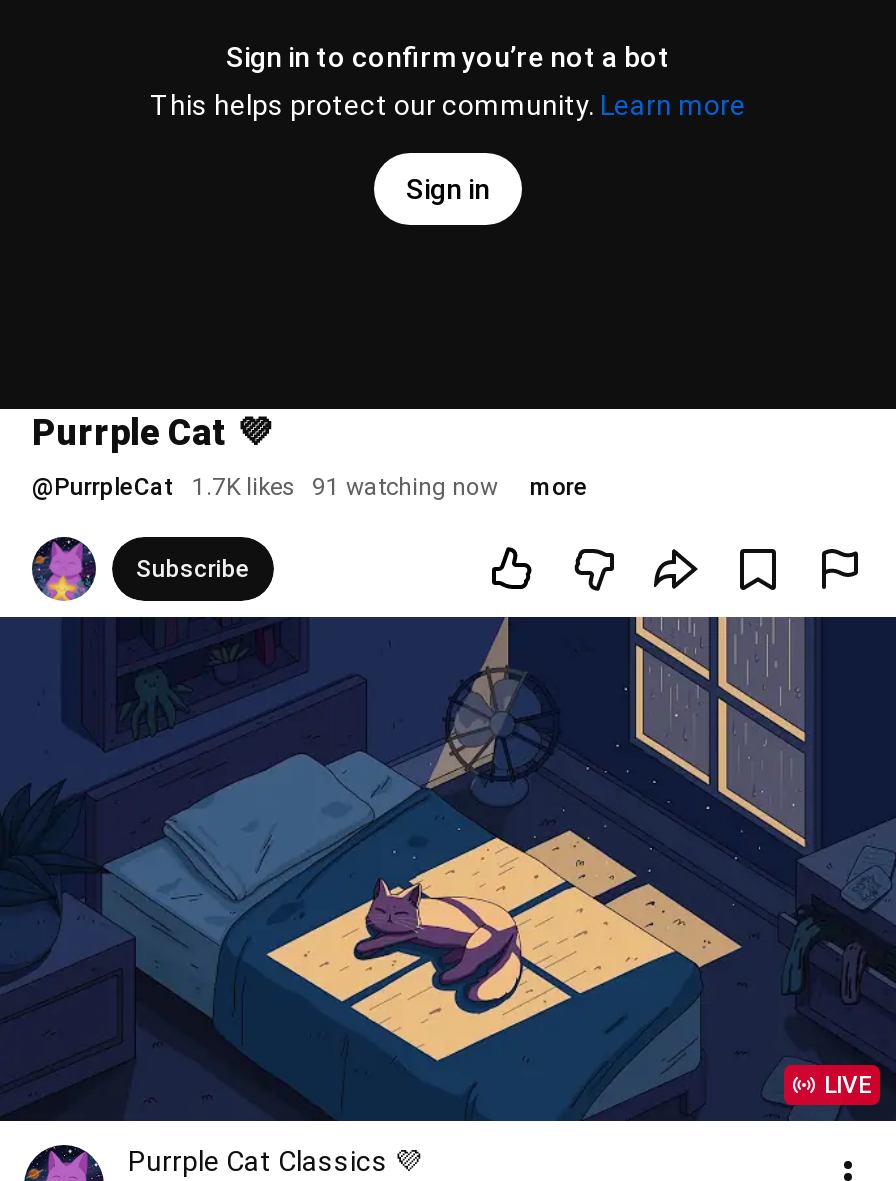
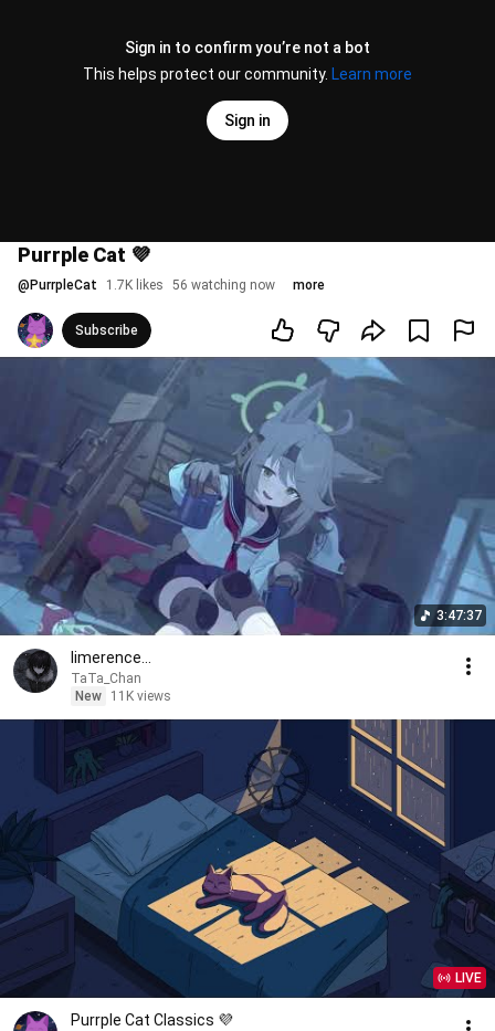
- @PurrpleCat 1.7K likes 91 watching now
+ @PurrpleCat 1.7K likes 56 watching now

+ [image]
+ 3:47:37
+ limerence...
+ TaTa_Chan
+ New 11K views

+ [image]
